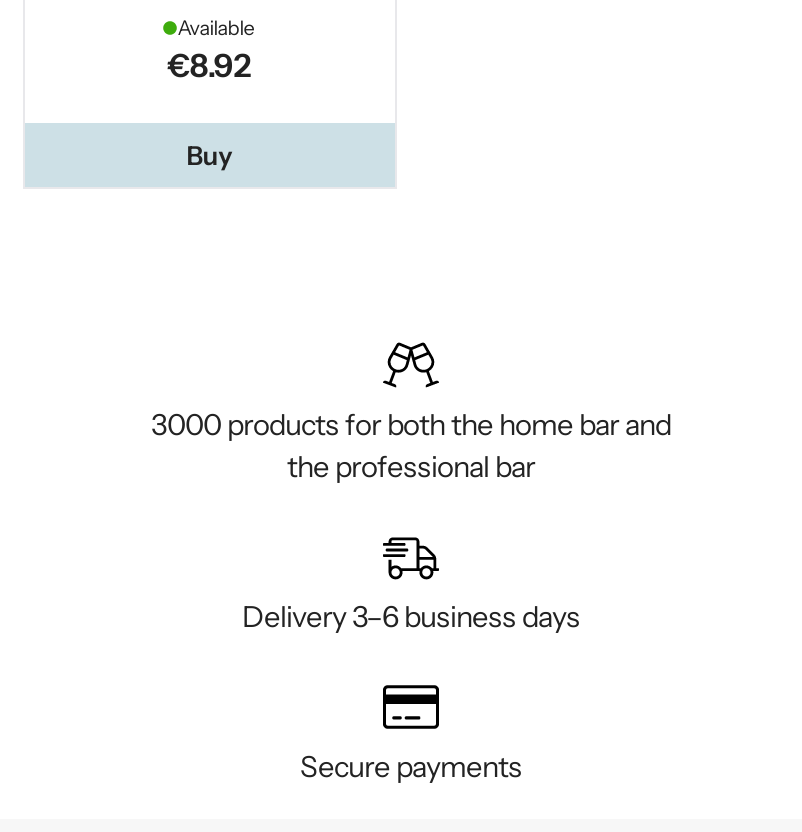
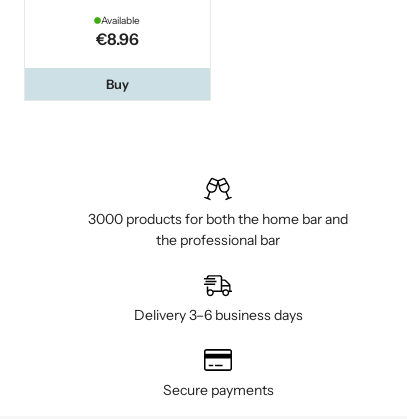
- €8.92
+ €8.96
